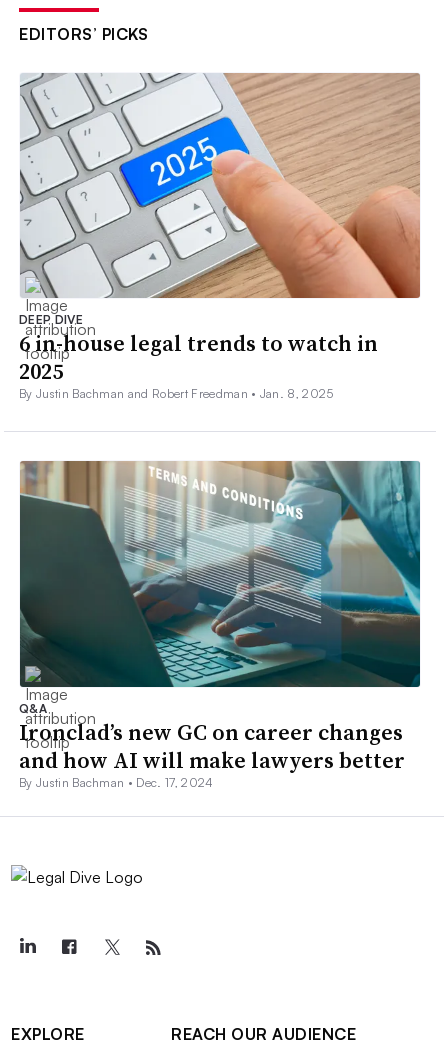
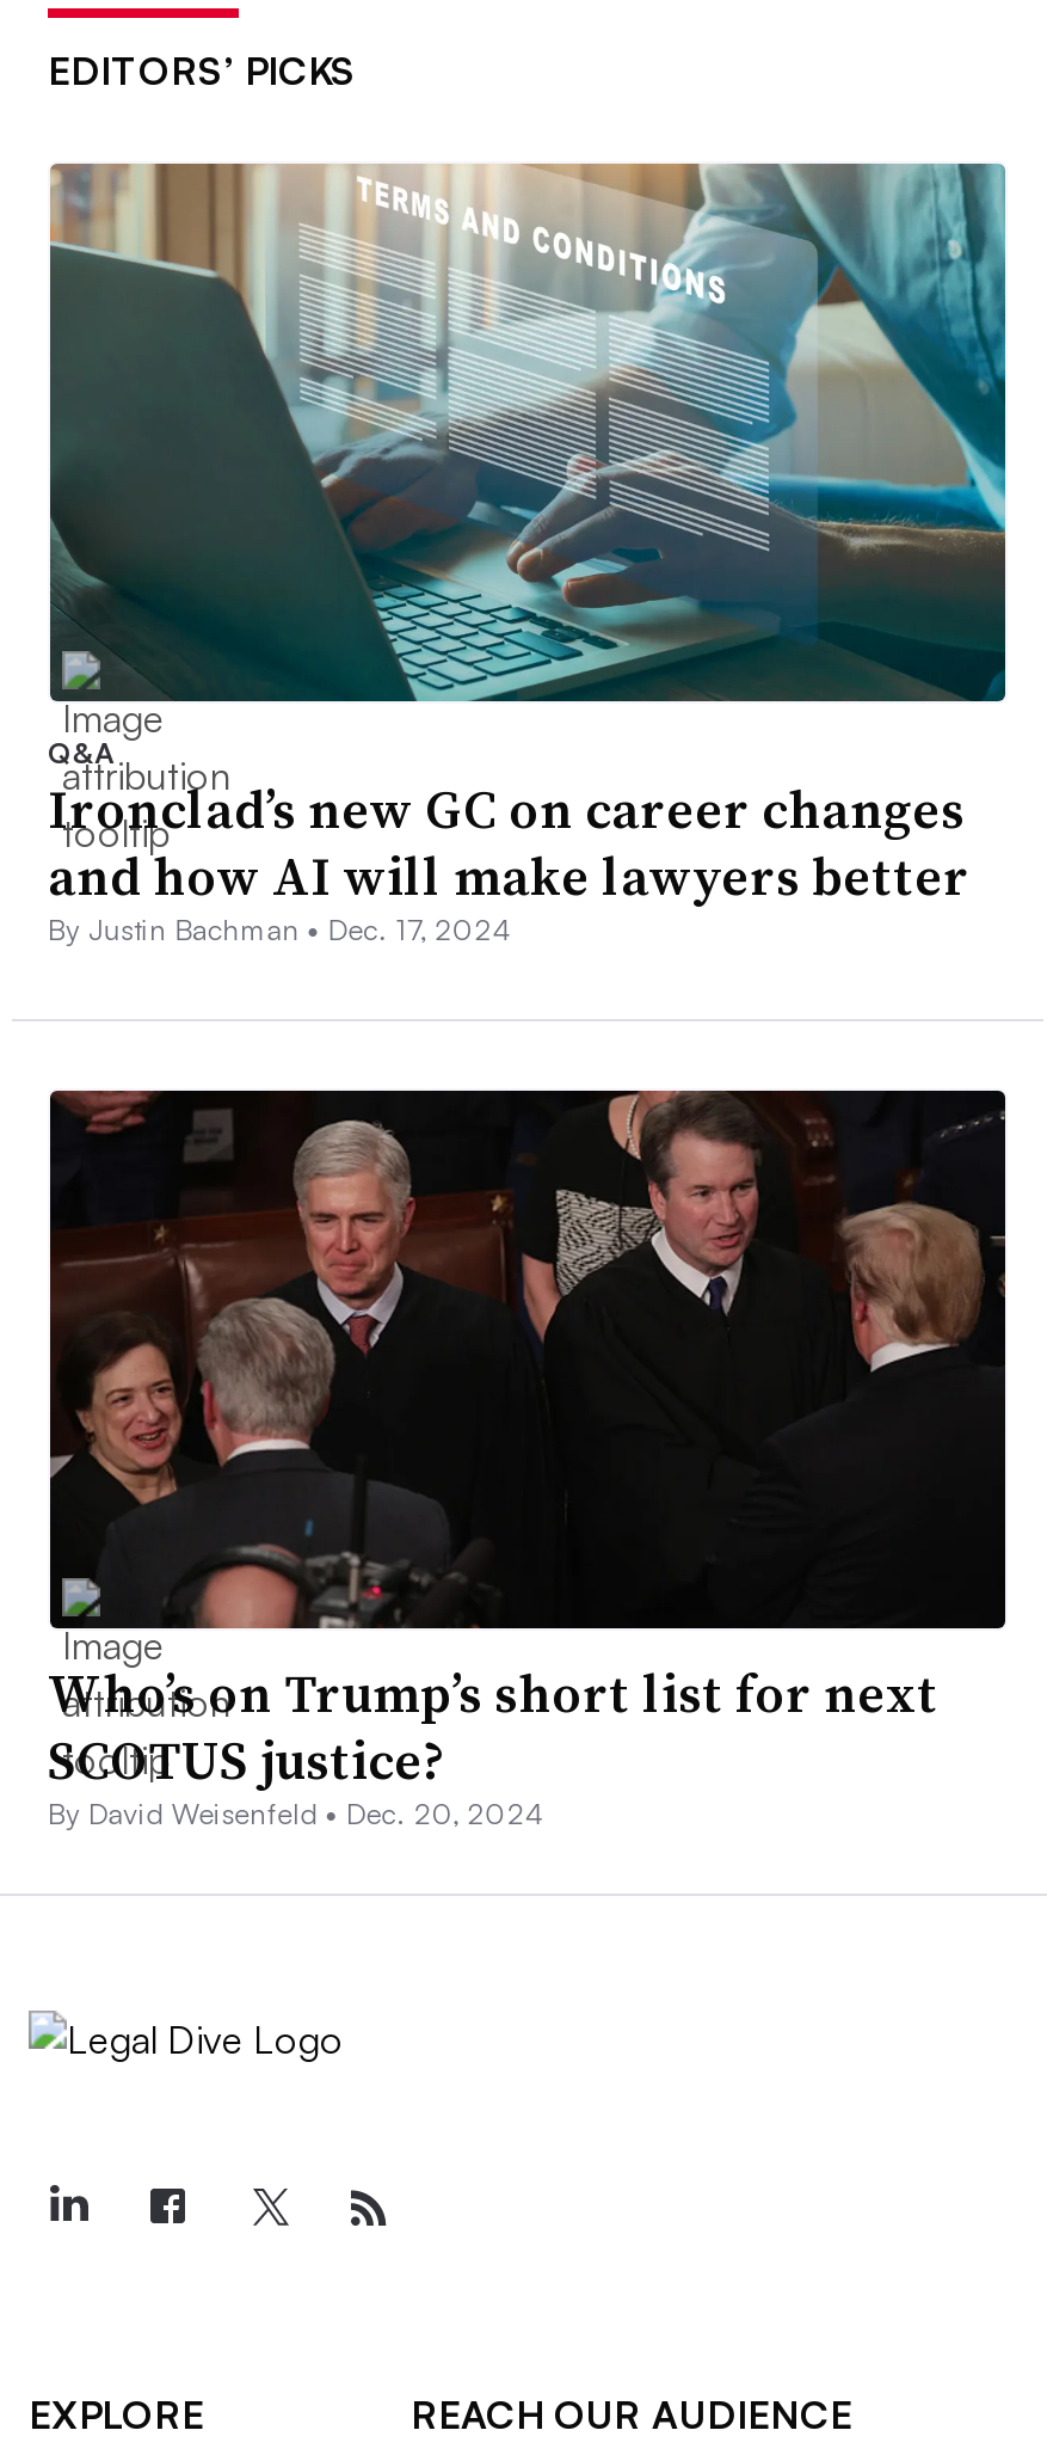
- [image]
- DEEP DIVE
- 6 in-house legal trends to watch in
- 2025
- By Justin Bachman and Robert Freedman • Jan. 8, 2025

moved up: [image] | Q&A | Ironclad’s new GC on career changes | and how AI will make lawyers better | By Justin Bachman • Dec. 17, 2024

+ [image]
+ Who’s on Trump’s short list for next
+ SCOTUS justice?
+ By David Weisenfeld • Dec. 20, 2024
